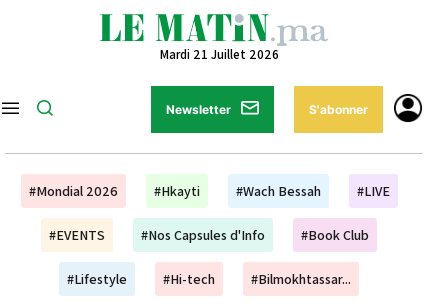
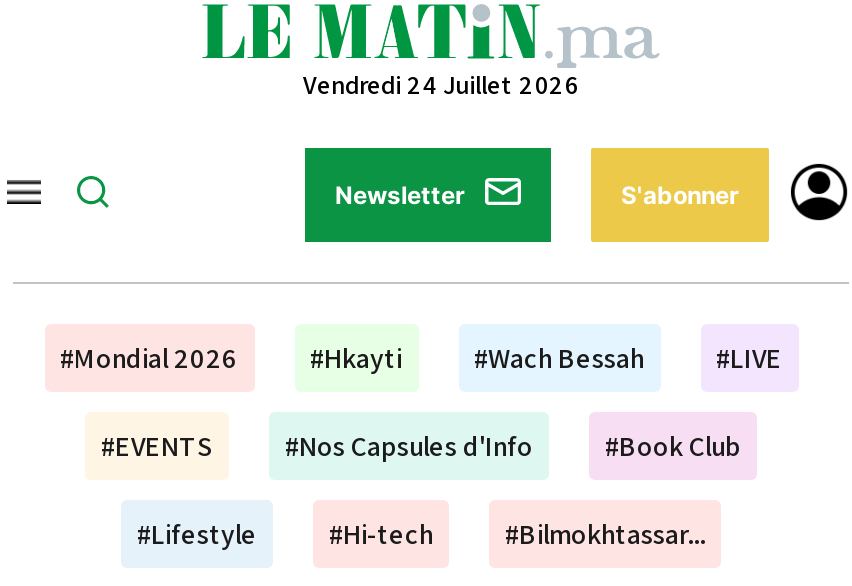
- Mardi 21 Juillet 2026
+ Vendredi 24 Juillet 2026
